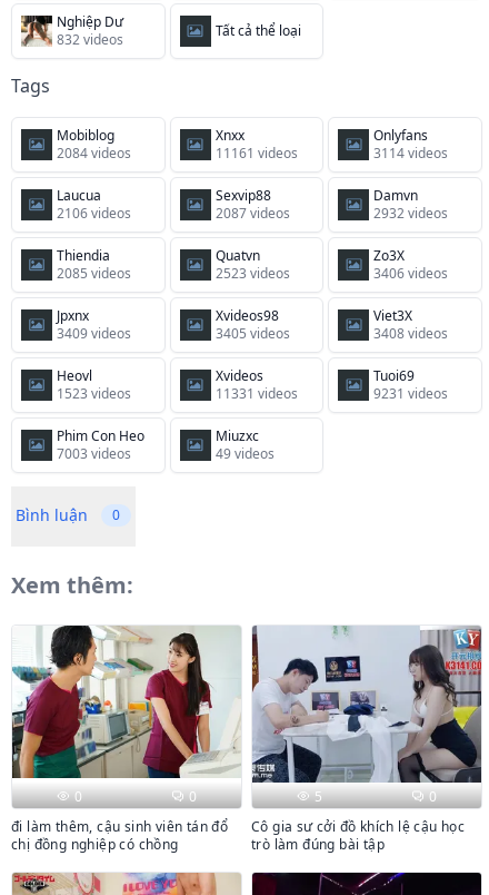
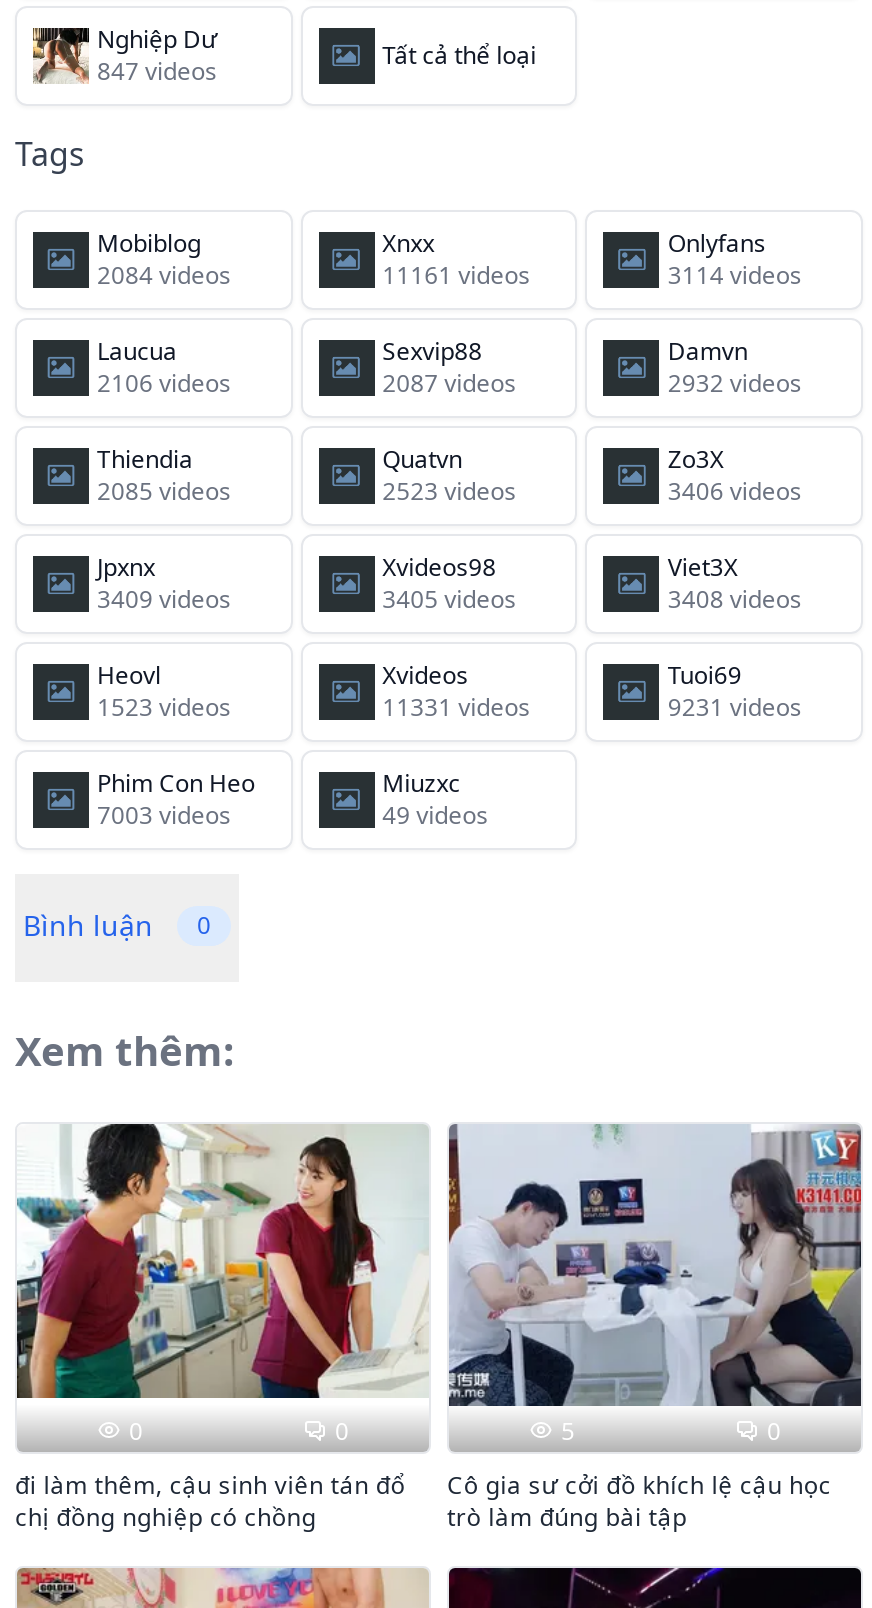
- 832 videos
+ 847 videos
